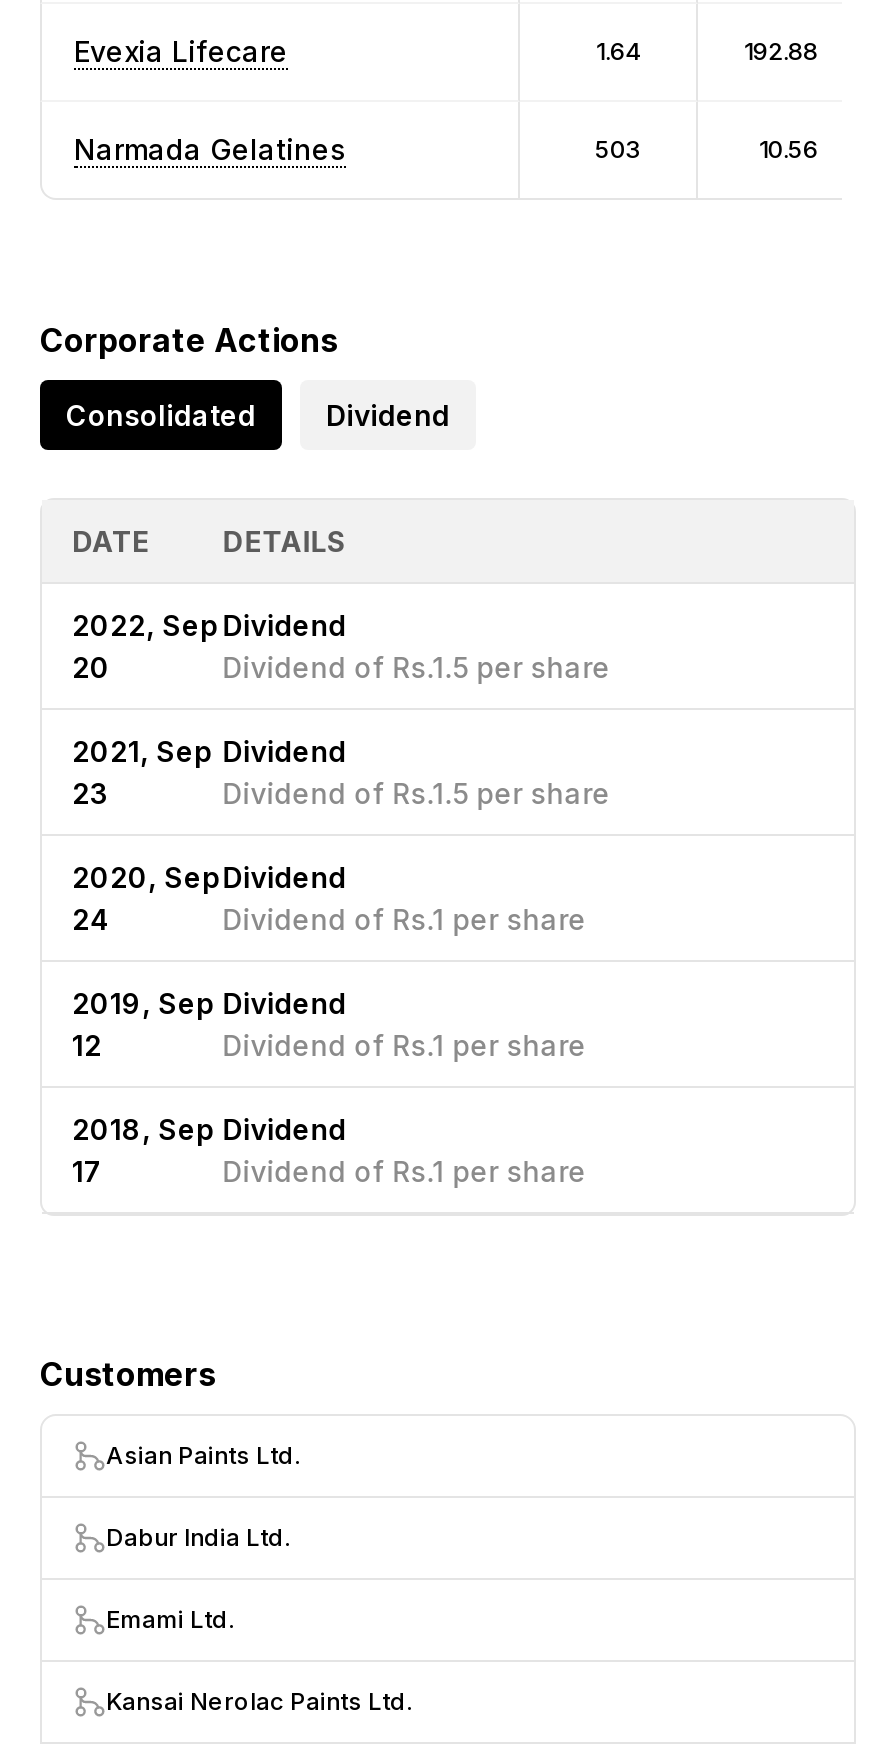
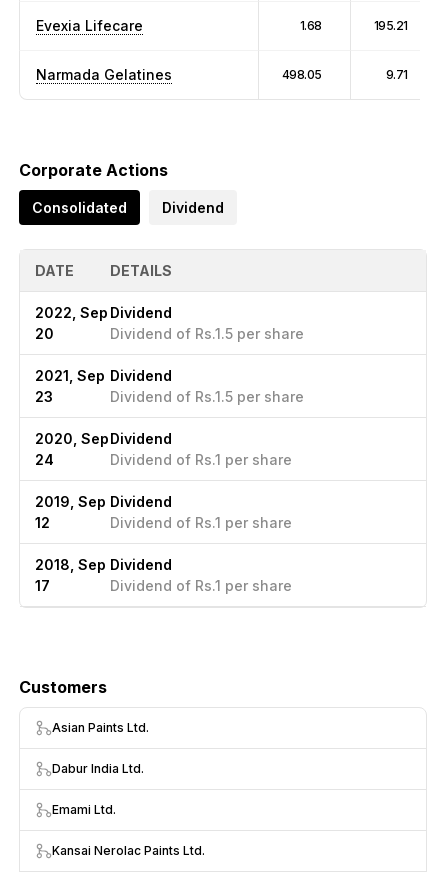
- 1.64
+ 1.68

- 192.88
+ 195.21

- 503
+ 498.05

- 10.56
+ 9.71
